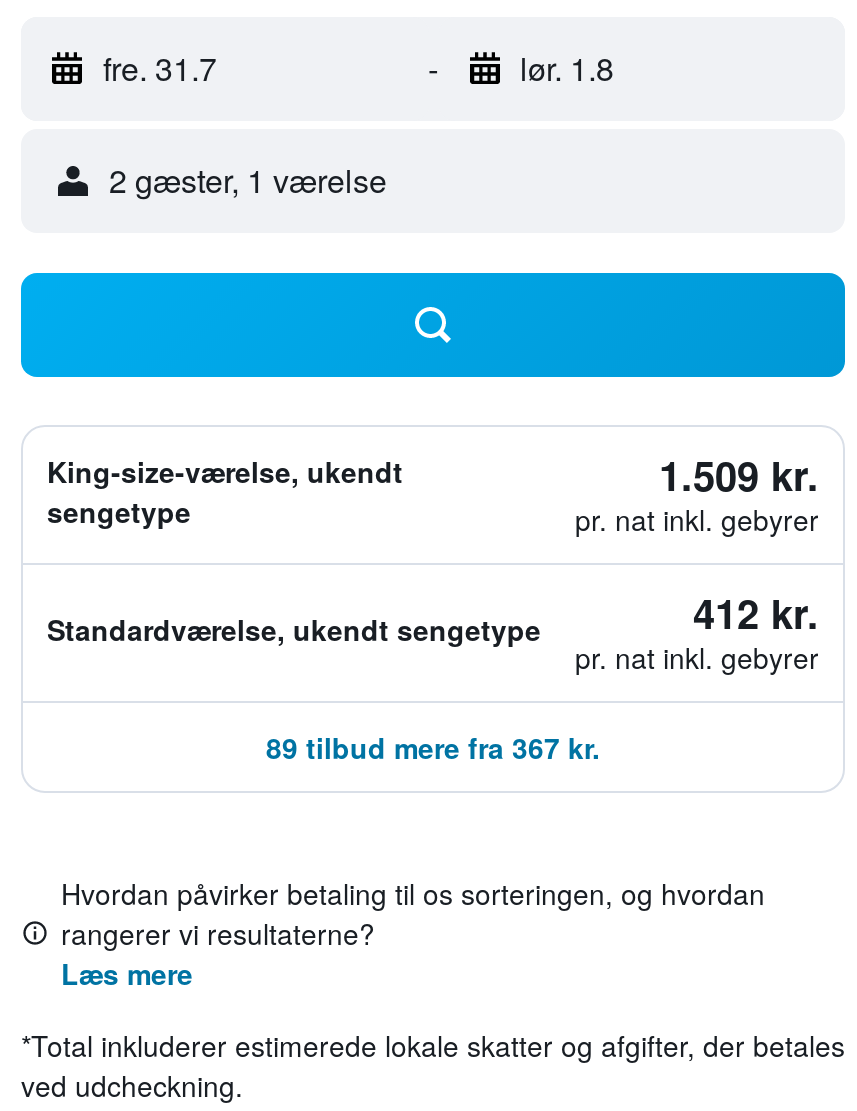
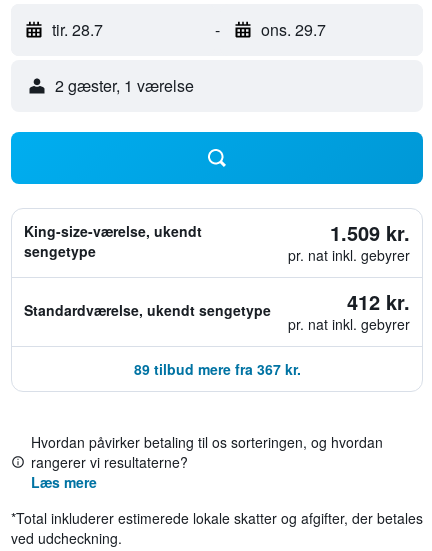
- fre. 31.7
+ tir. 28.7

- lør. 1.8
+ ons. 29.7
